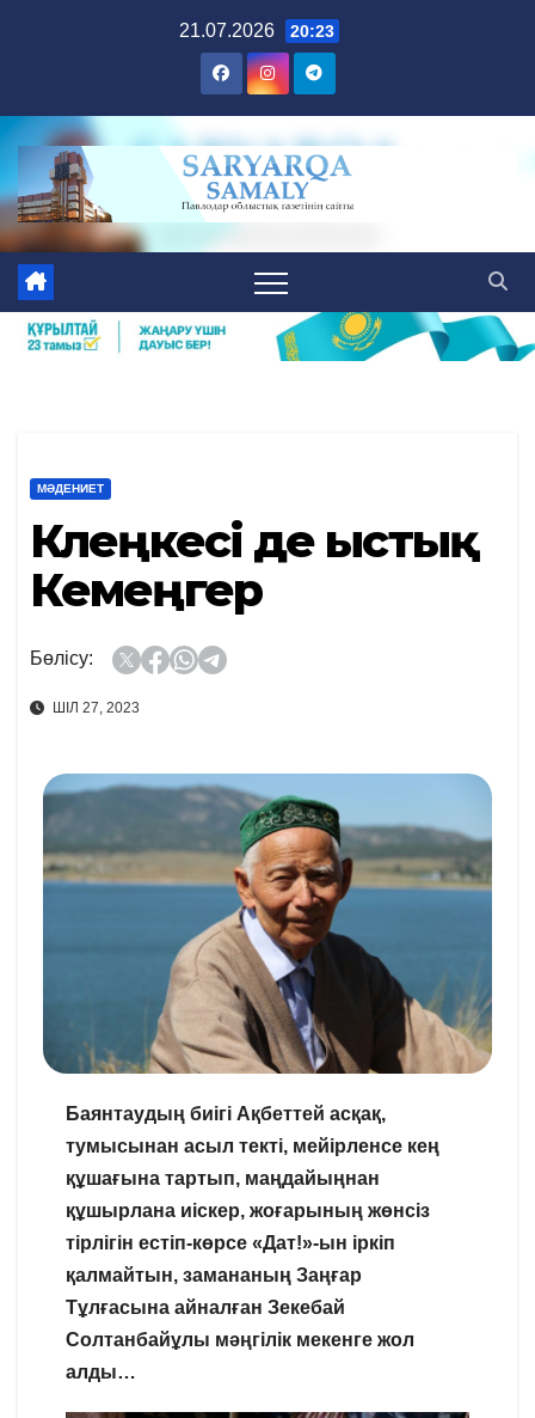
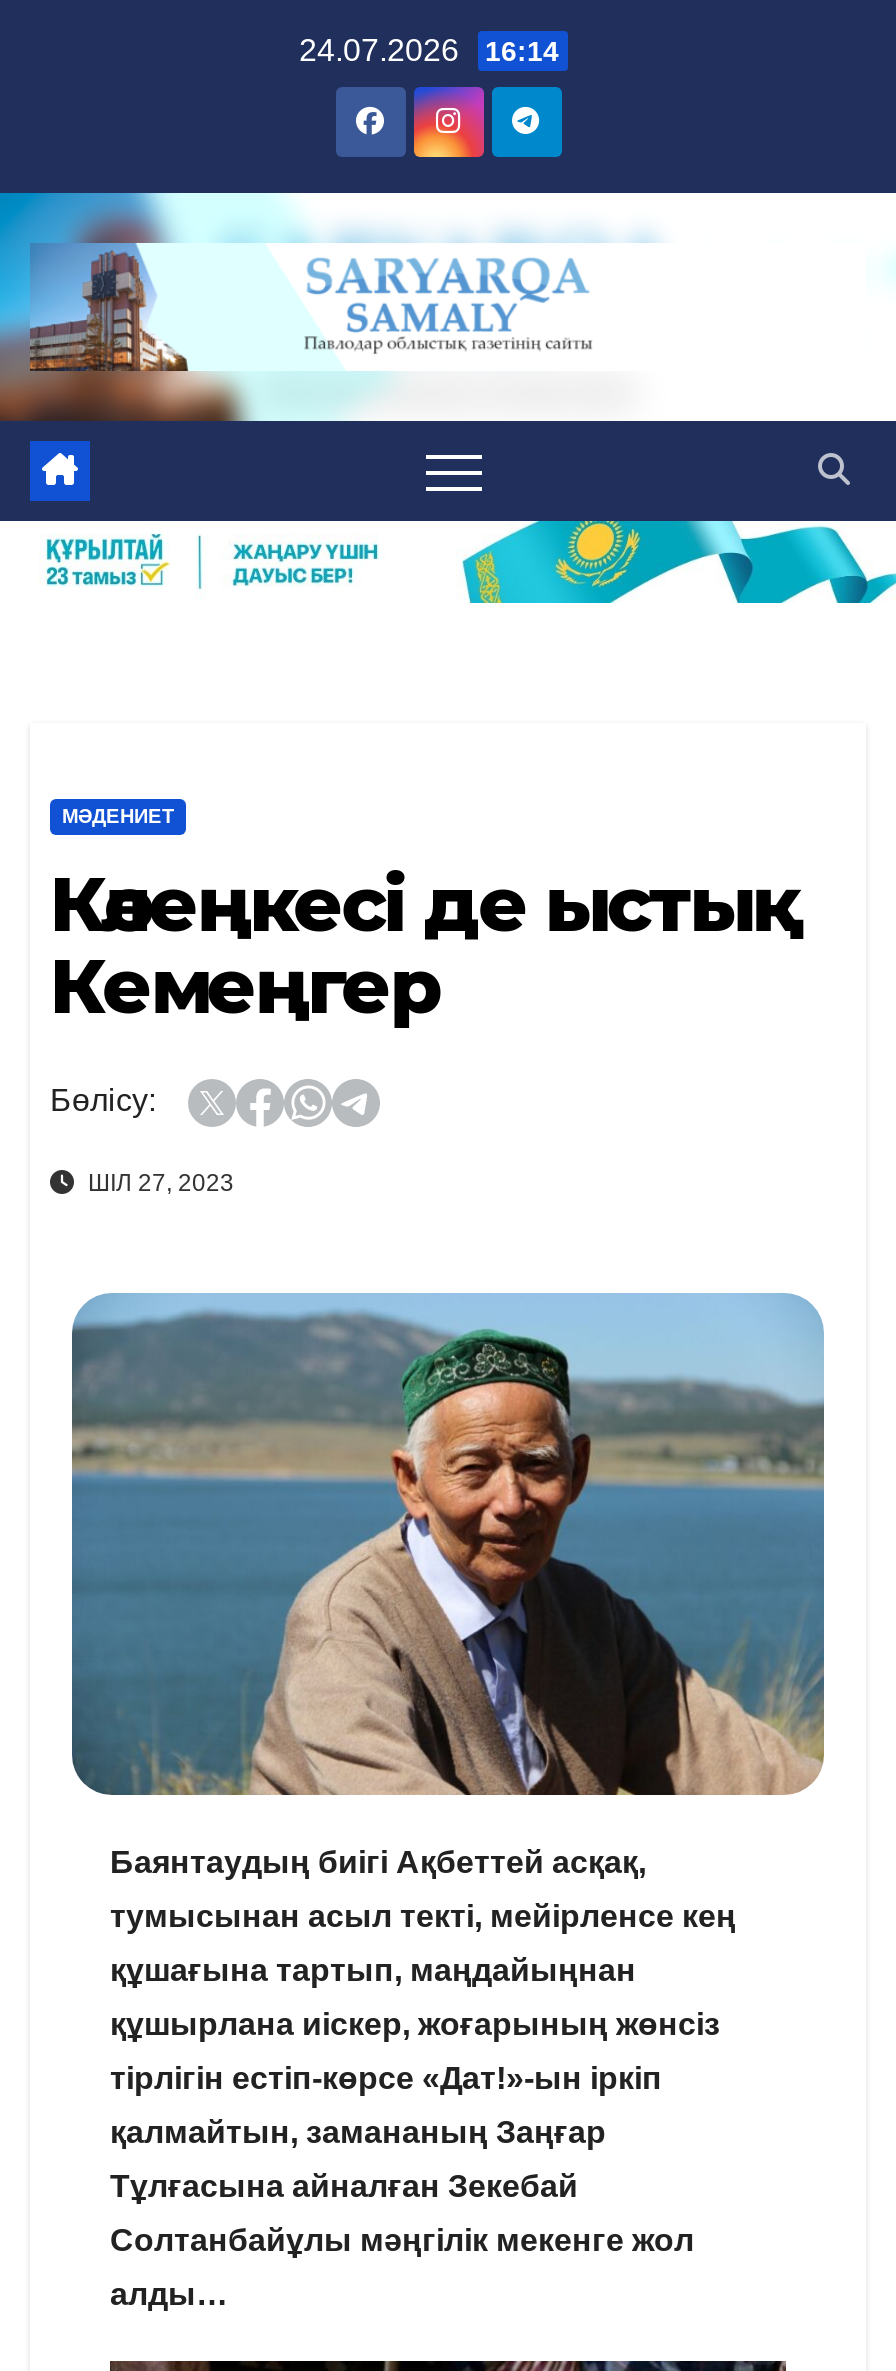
- 21.07.2026 20:23
+ 24.07.2026 16:14
